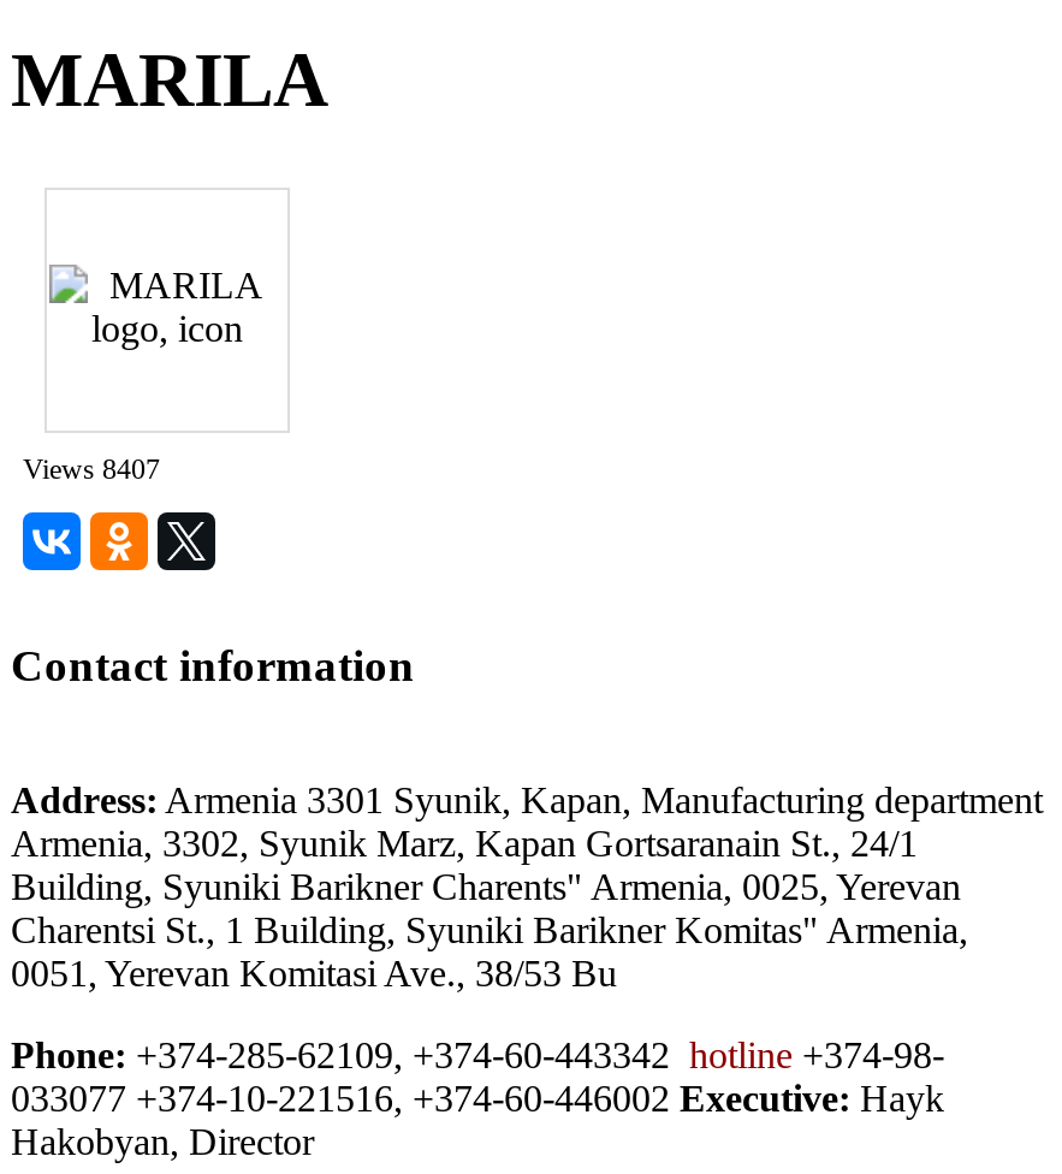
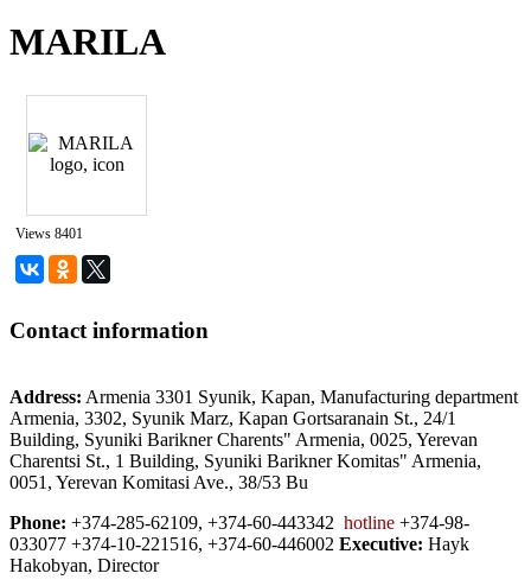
- Views 8407
+ Views 8401
